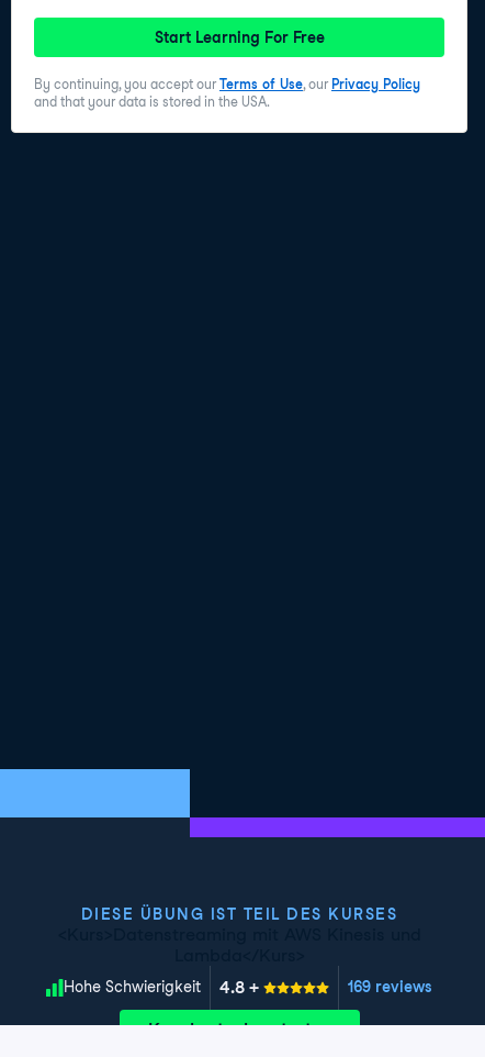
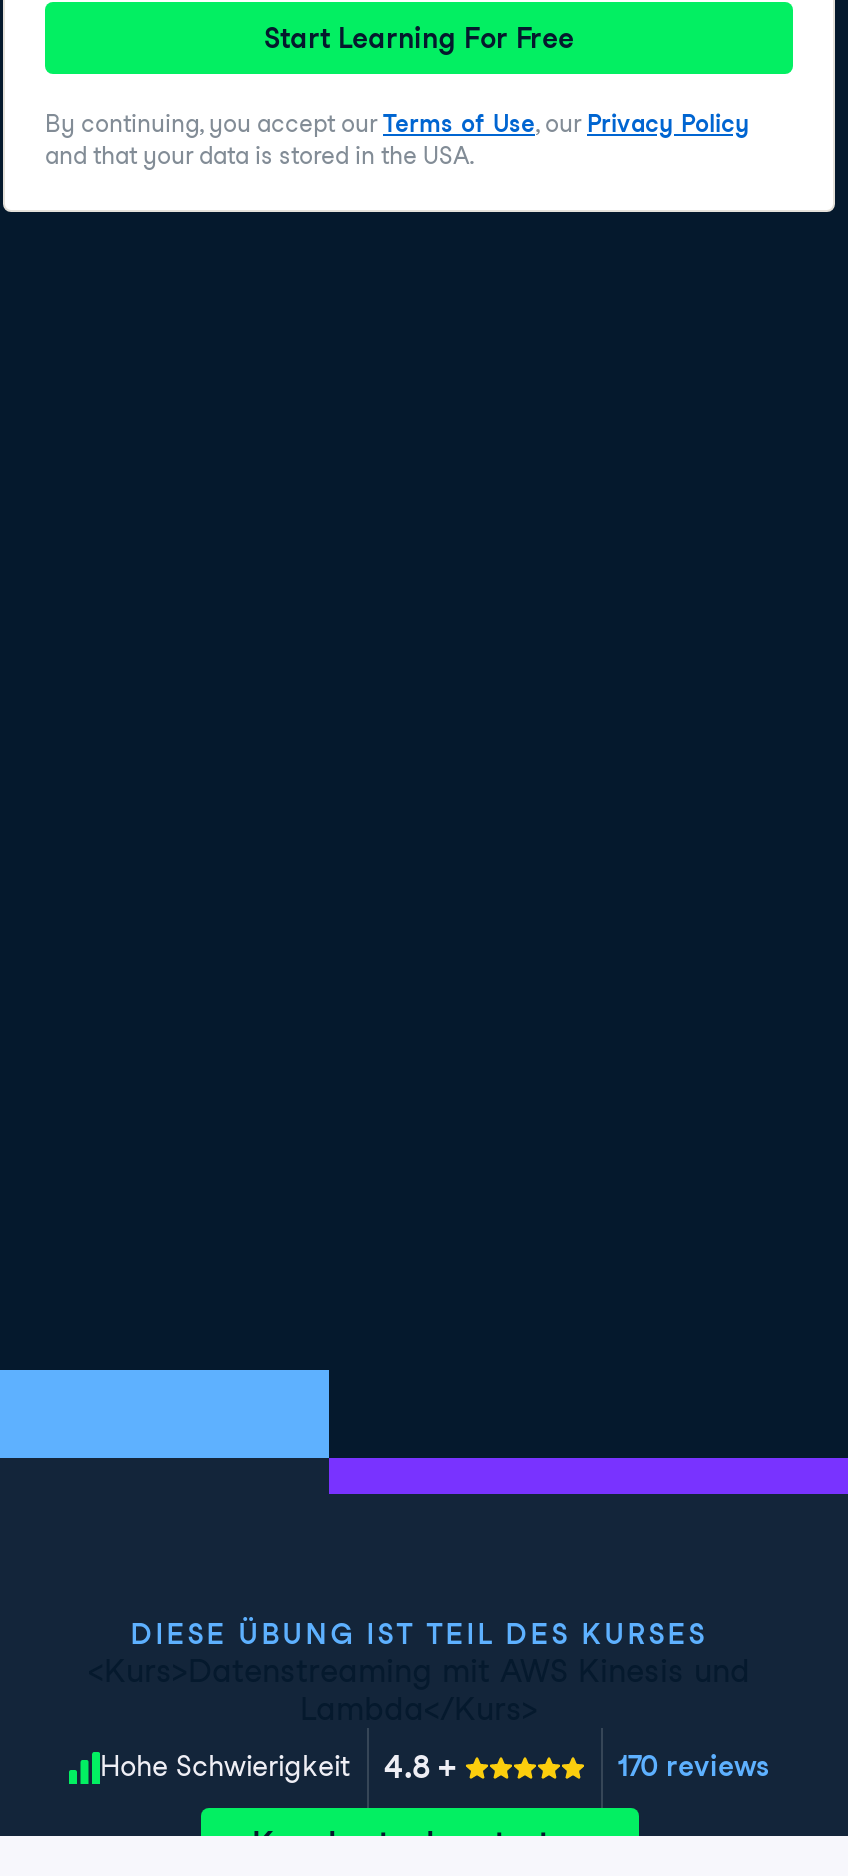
- 169 reviews
+ 170 reviews
